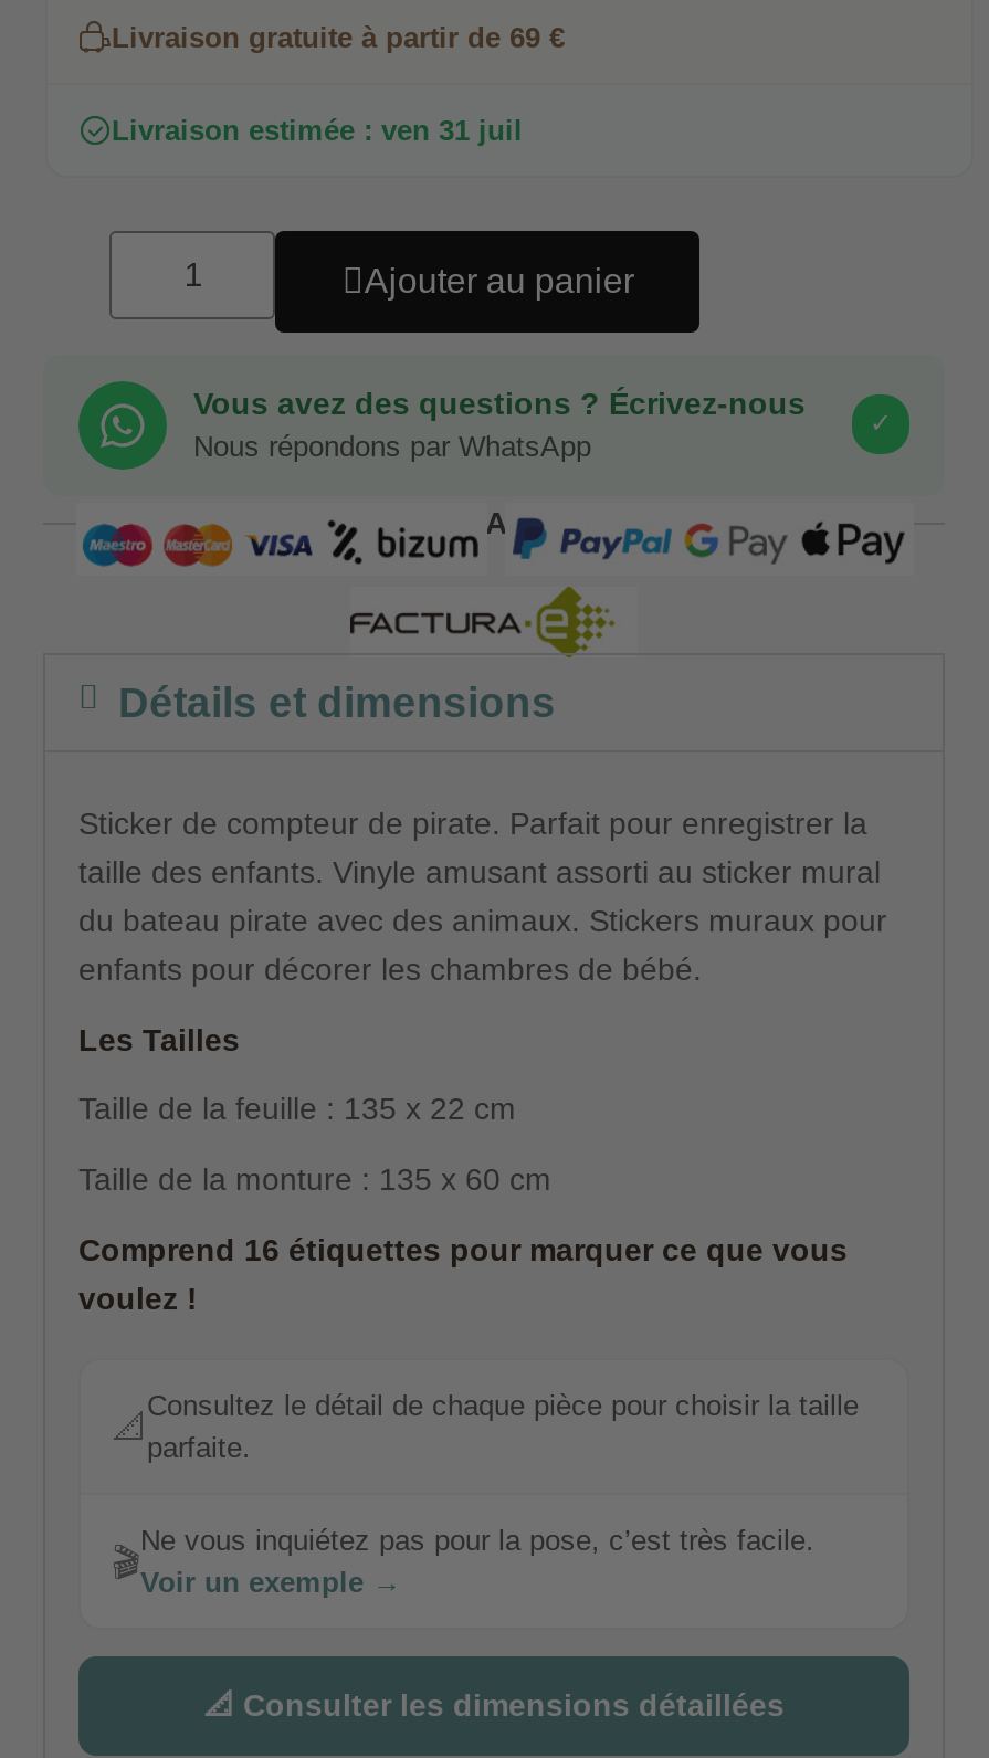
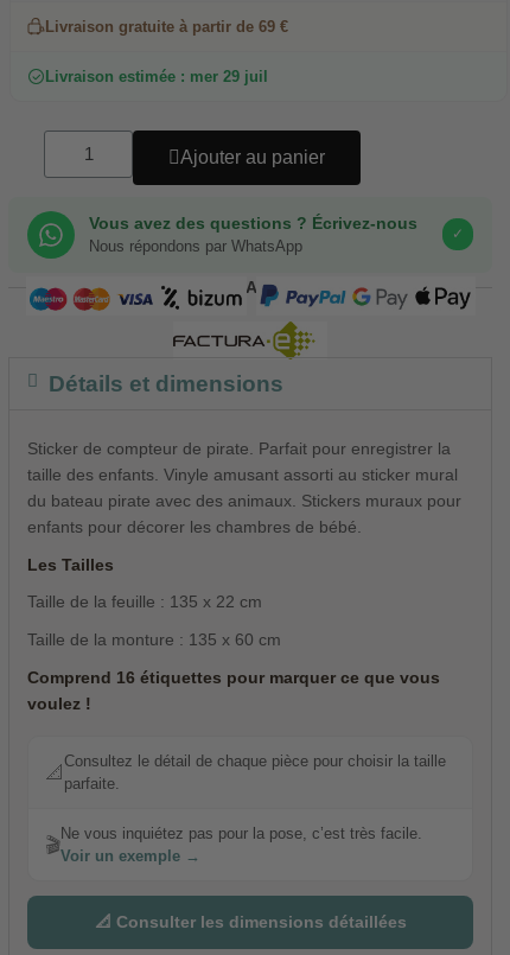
- Livraison estimée : ven 31 juil
+ Livraison estimée : mer 29 juil
